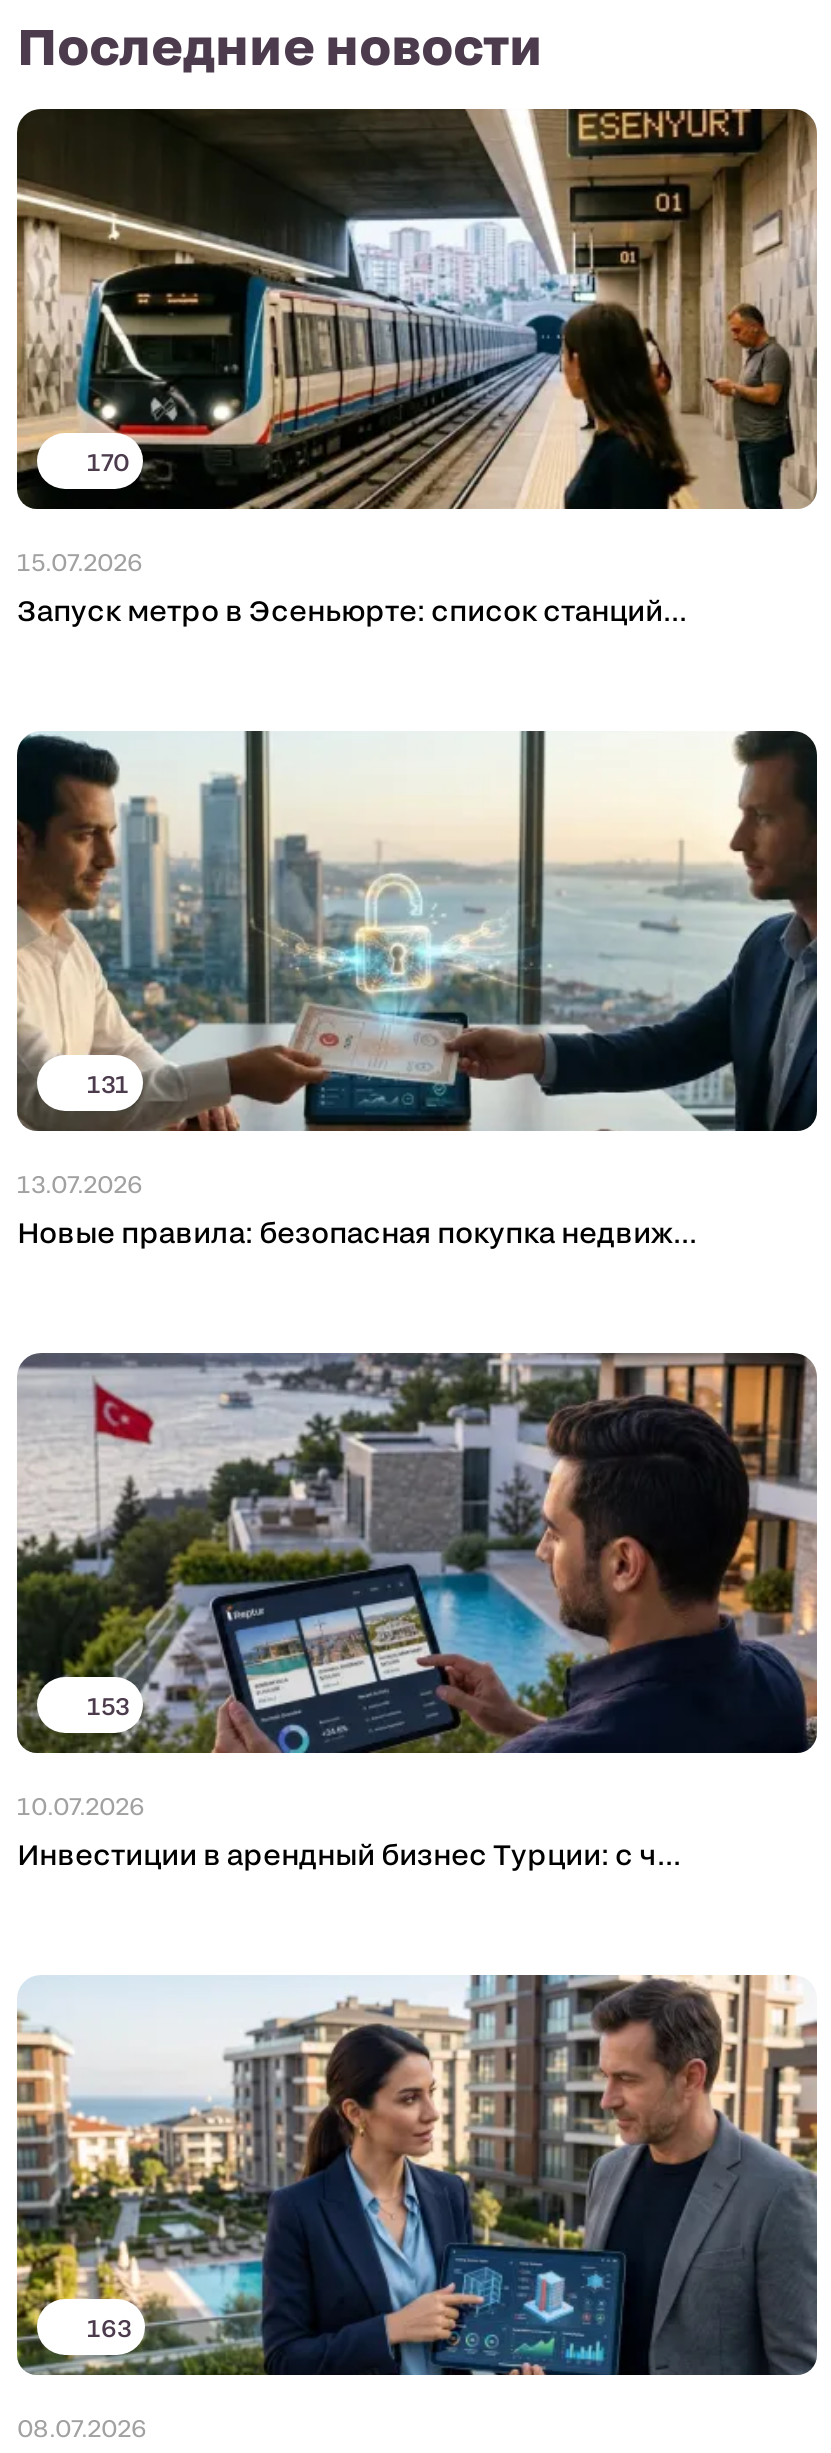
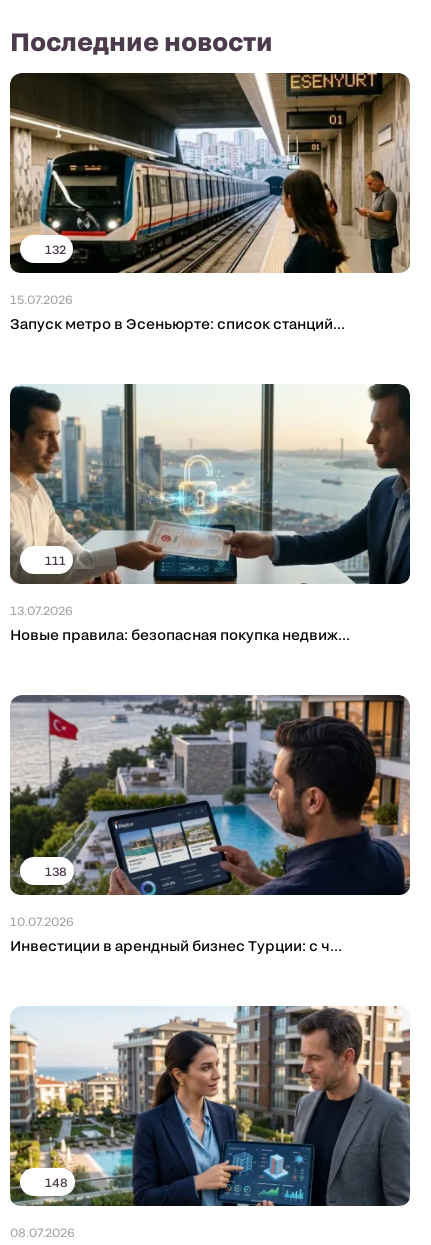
- 170
+ 132

- 131
+ 111

- 153
+ 138

- 163
+ 148
